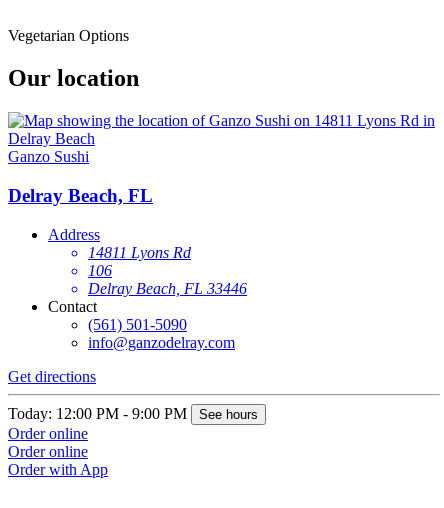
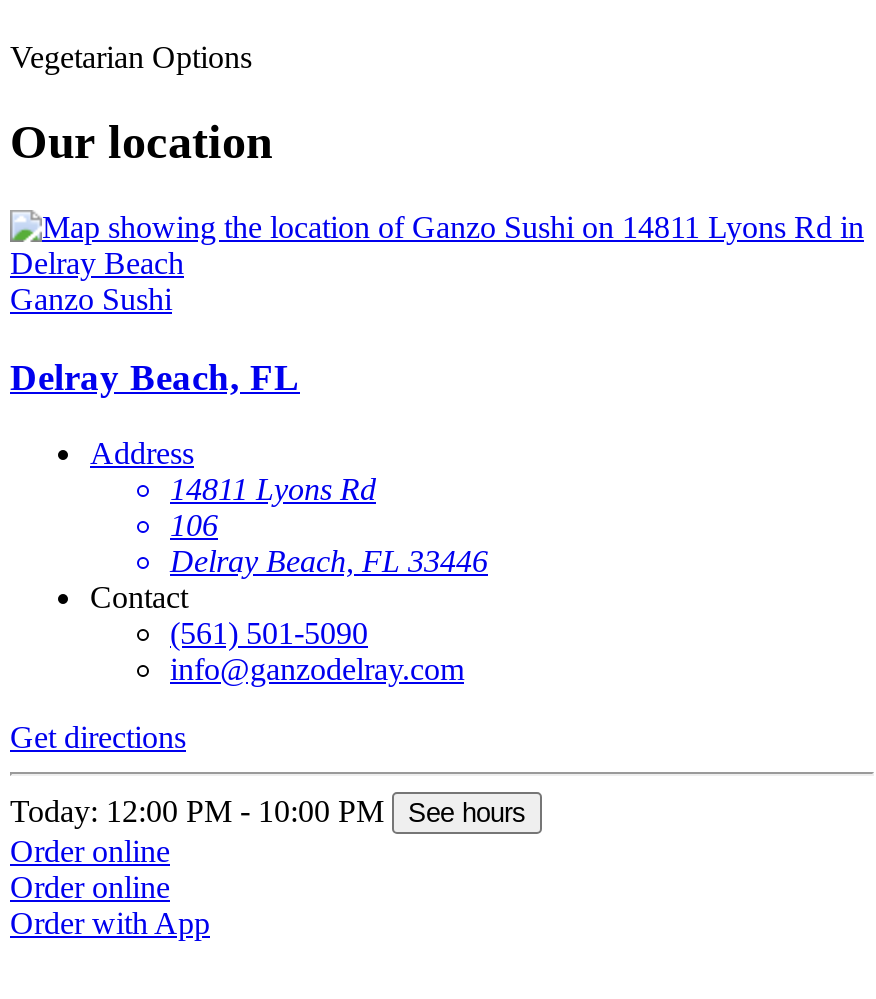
- Today: 12:00 PM - 9:00 PM See hours
+ Today: 12:00 PM - 10:00 PM See hours
